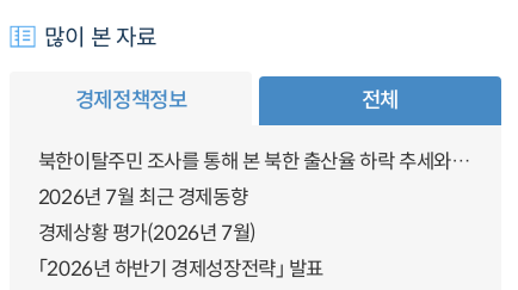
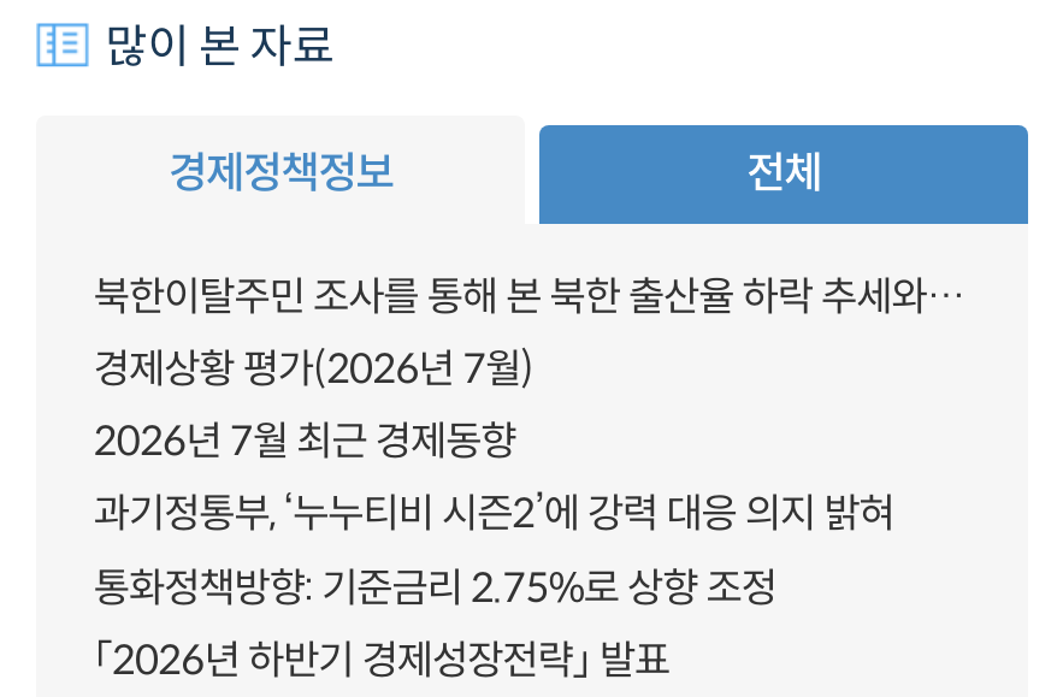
+ 과기정통부, ‘누누티비 시즌2’에 강력 대응 의지 밝혀
+ 통화정책방향: 기준금리 2.75%로 상향 조정

moved up: 경제상황 평가(2026년 7월)
